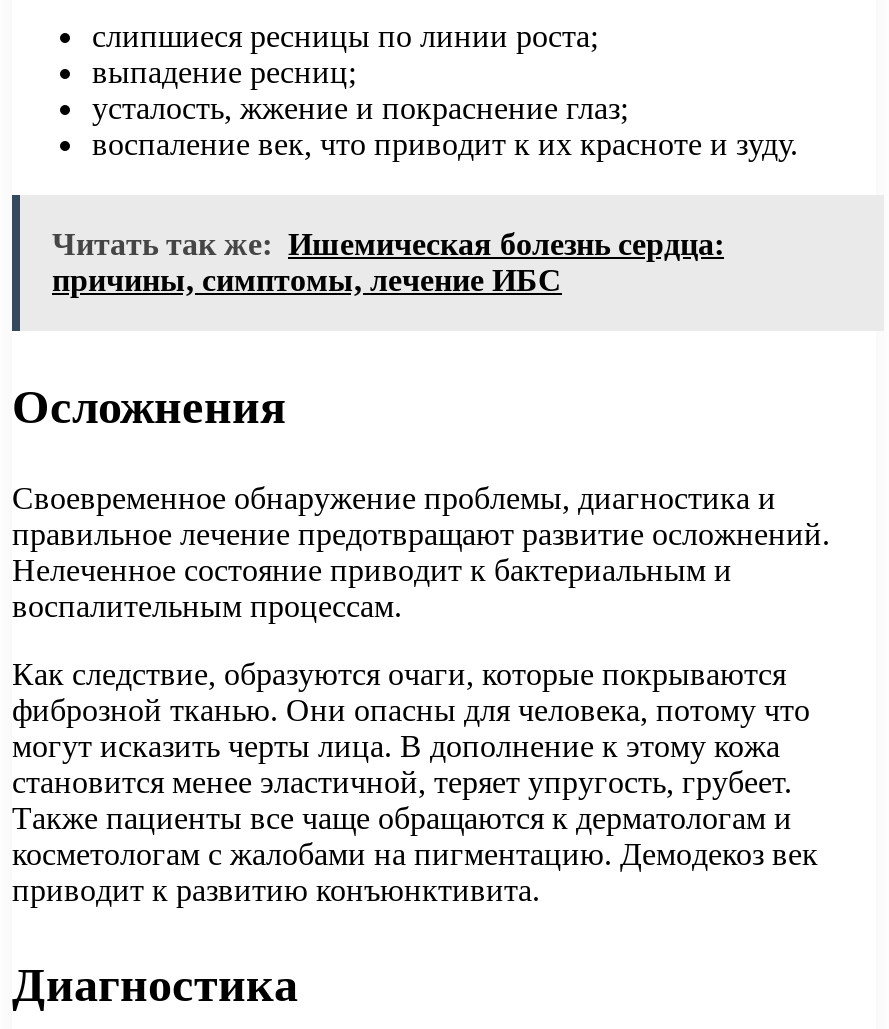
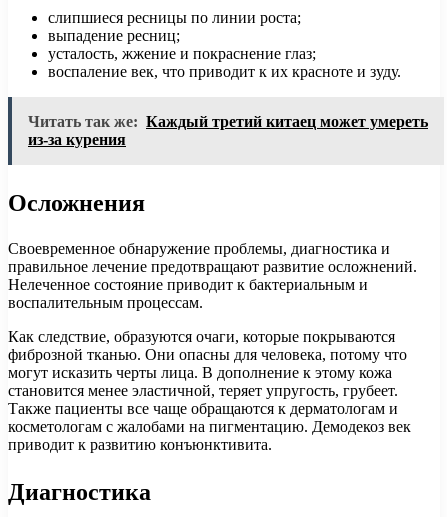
- Читать так же: Ишемическая болезнь сердца:
- причины, симптомы, лечение ИБС
+ Читать так же: Каждый третий китаец может умереть
+ из-за курения
